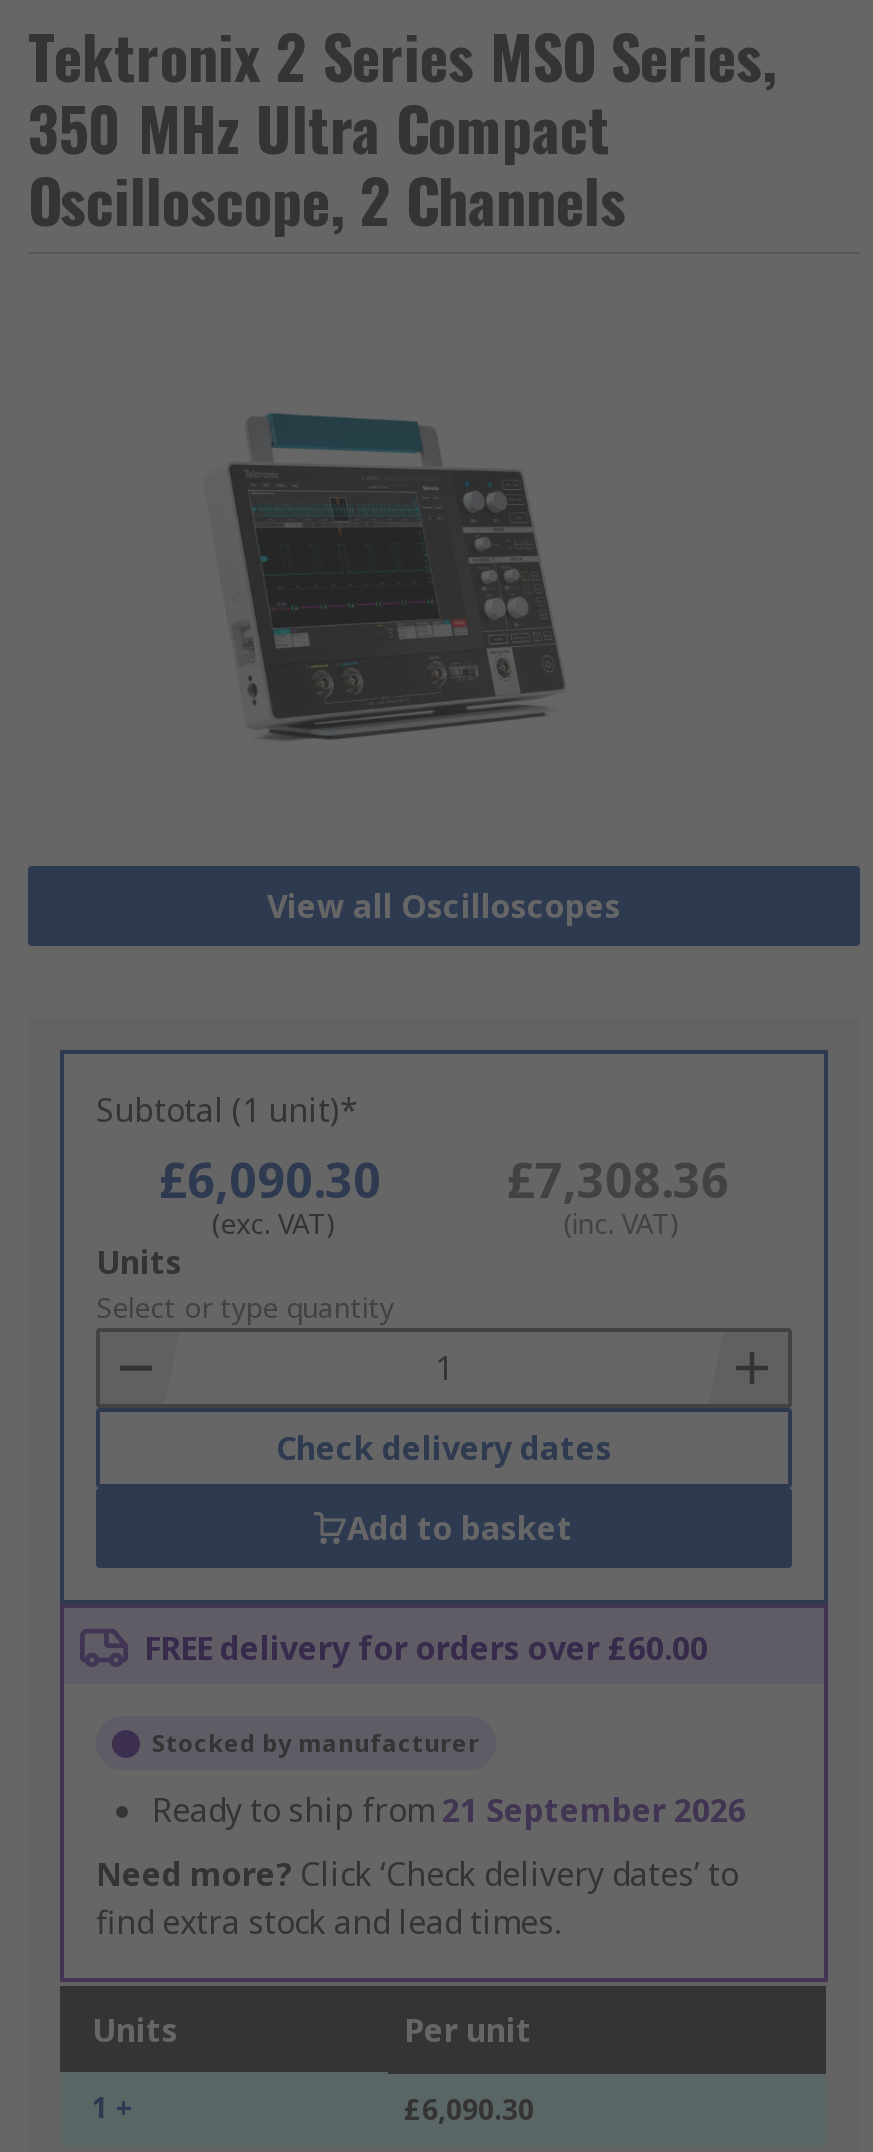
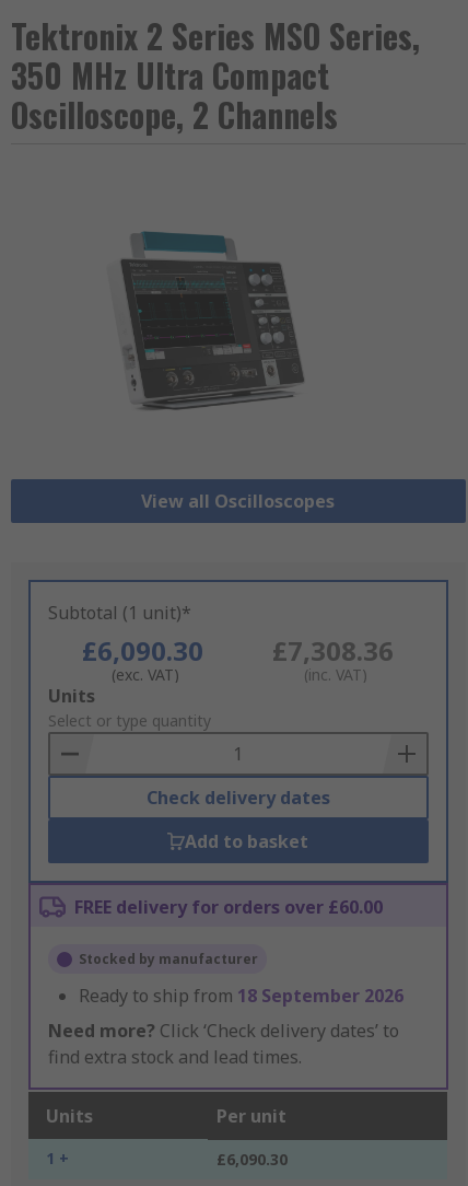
- Ready to ship from 21 September 2026
+ Ready to ship from 18 September 2026
